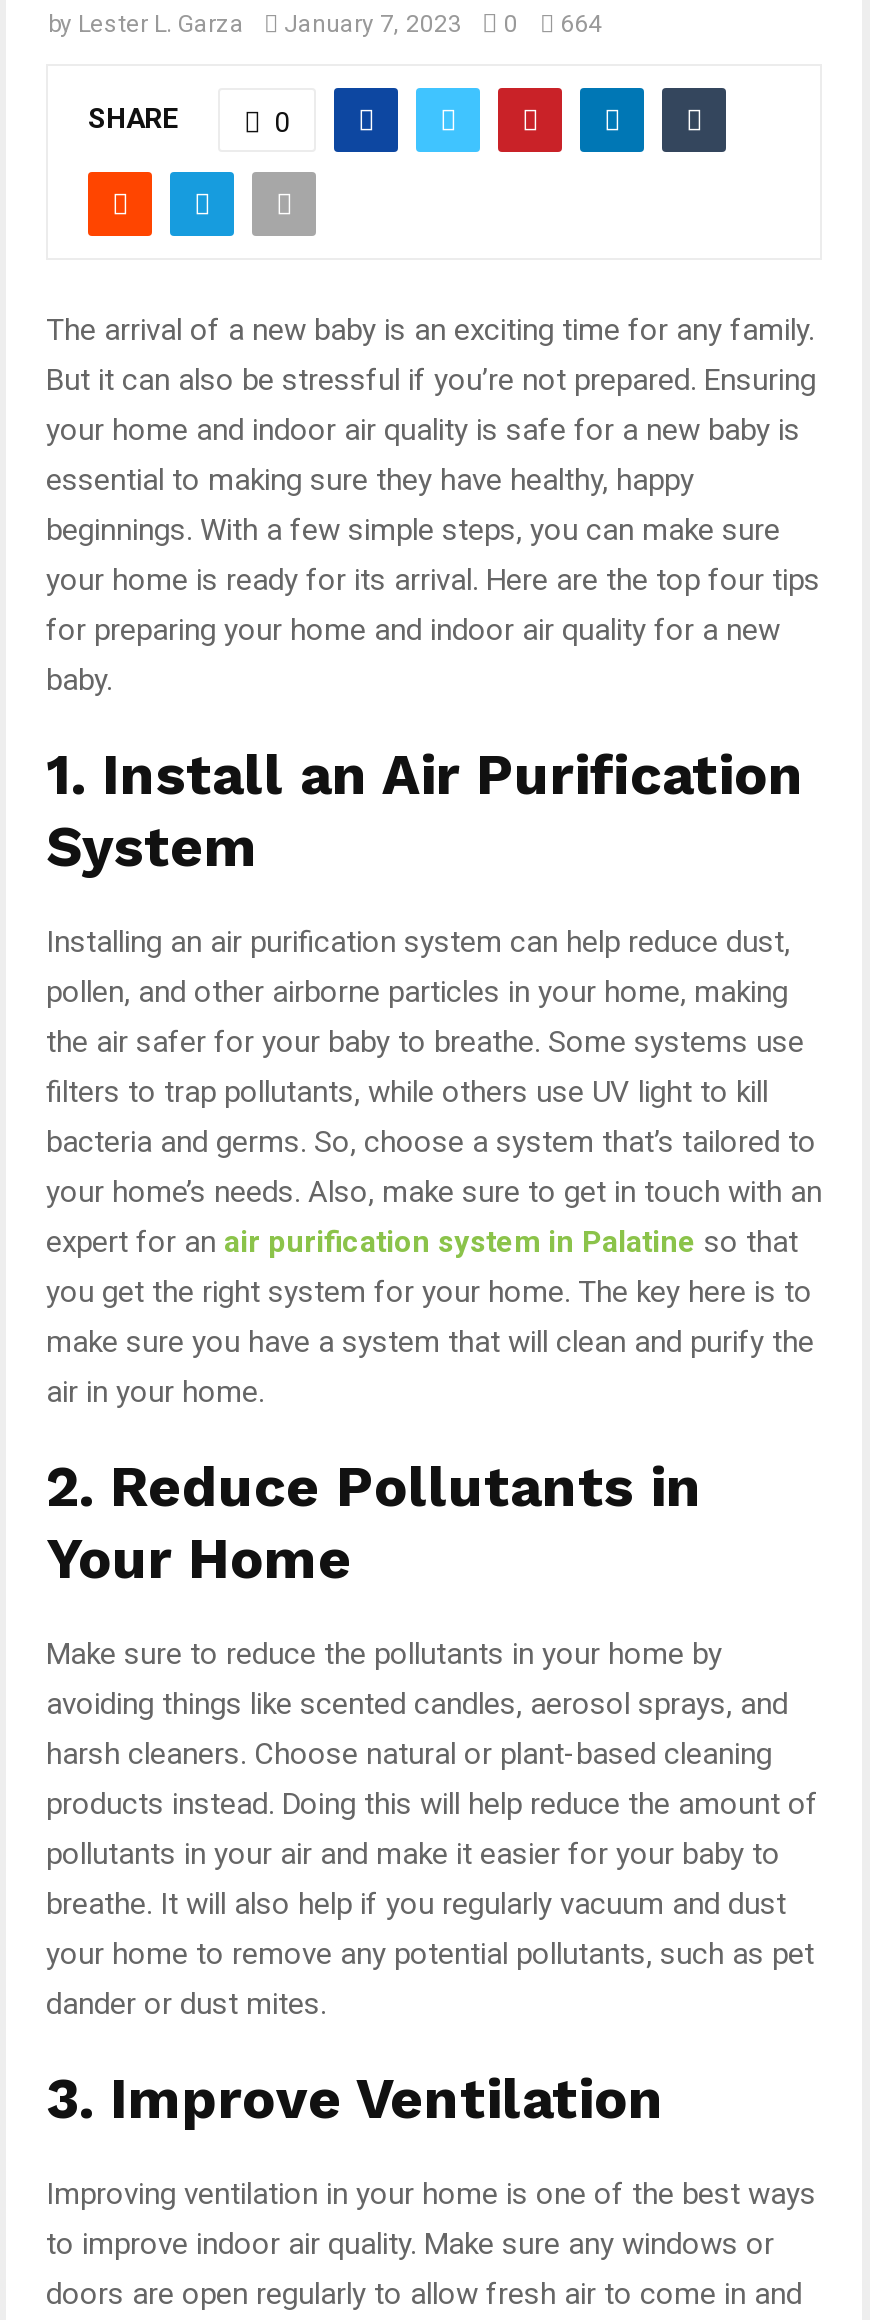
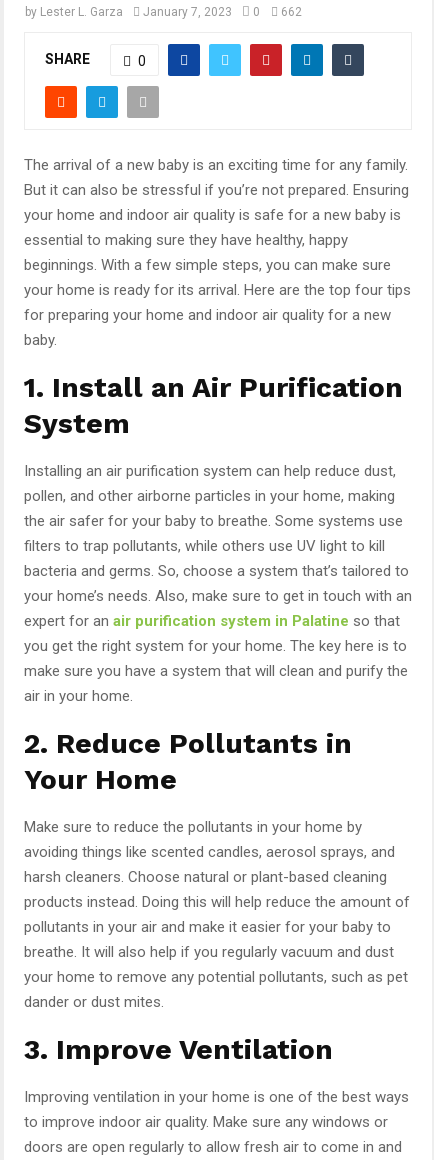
- by Lester L. Garza January 7, 2023 0 664
+ by Lester L. Garza January 7, 2023 0 662
